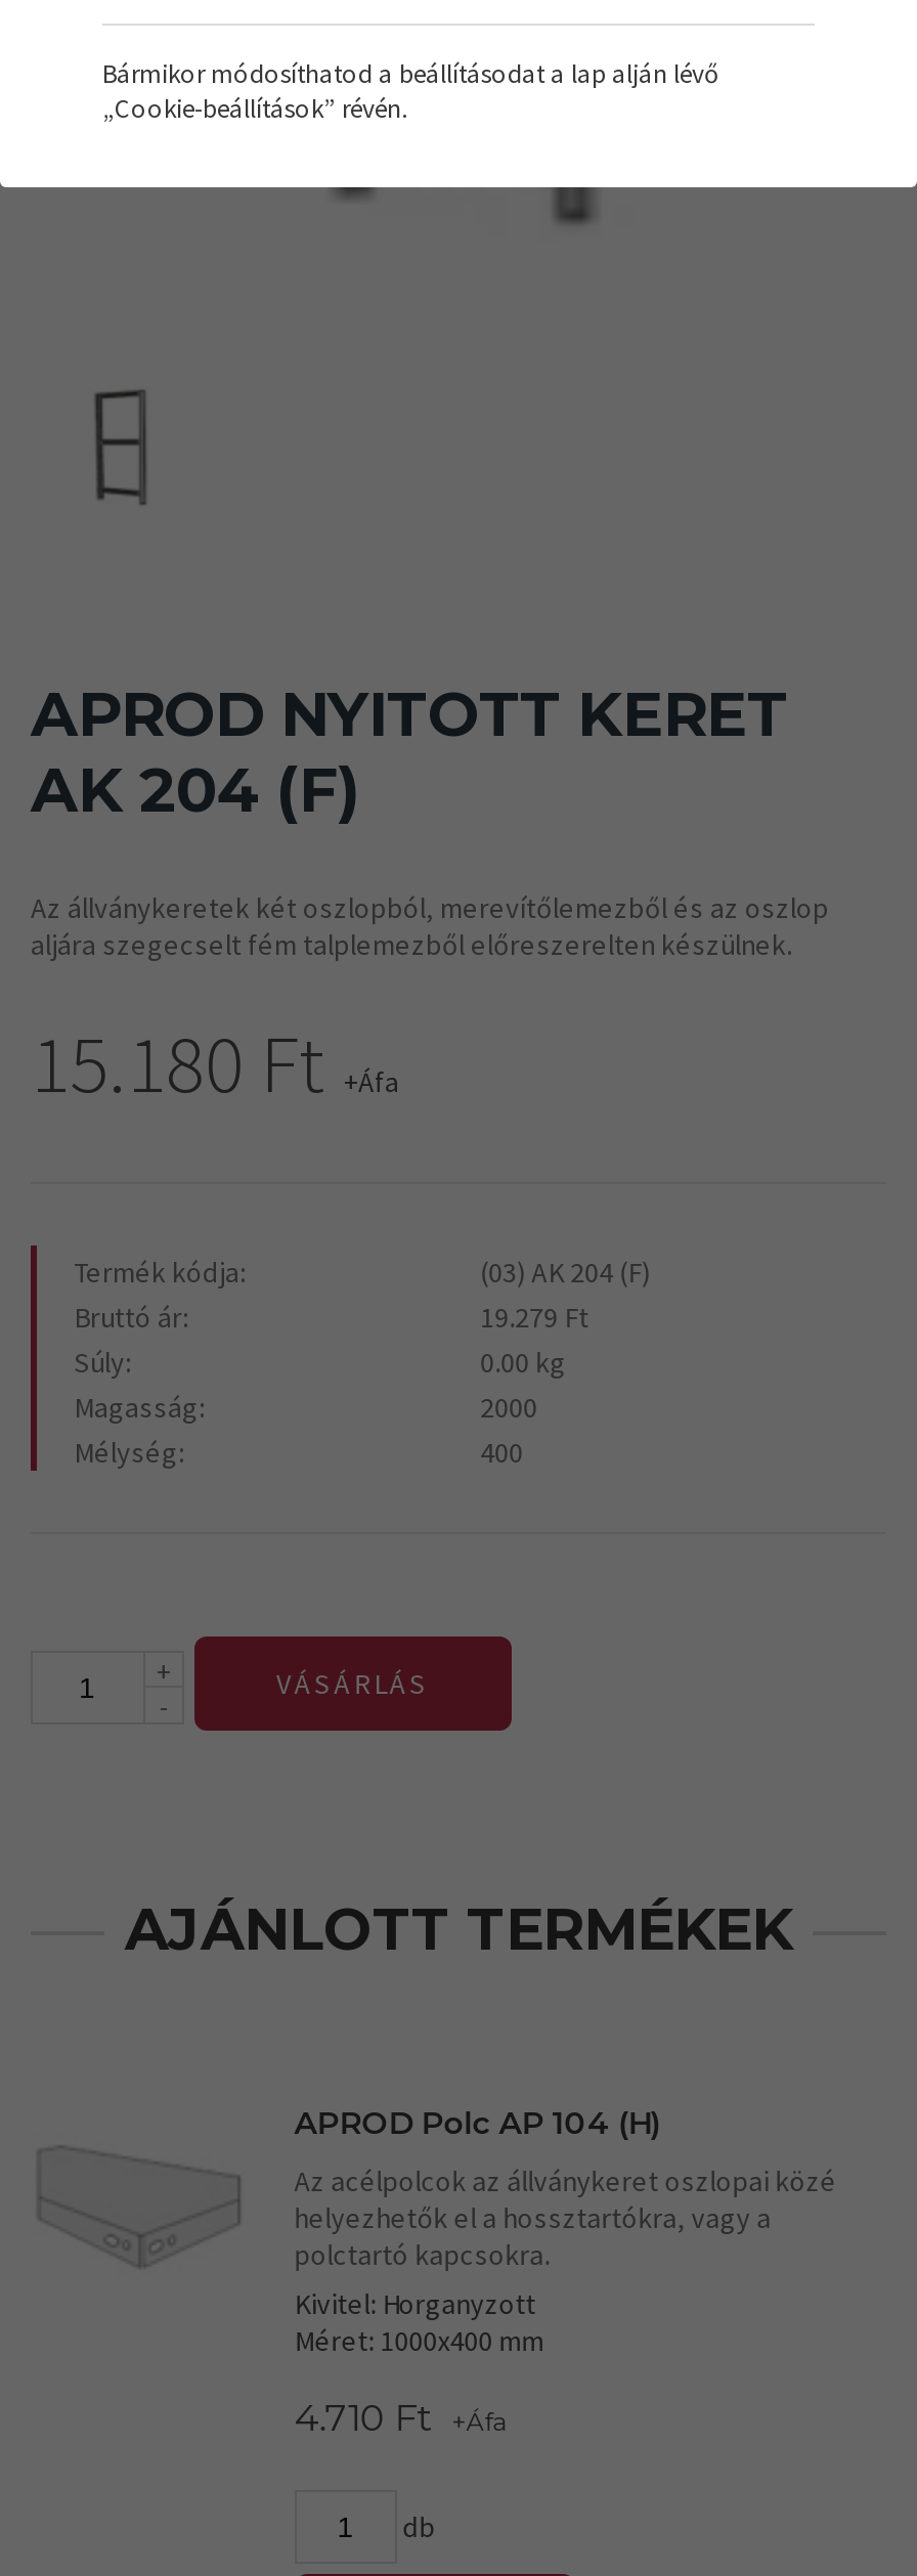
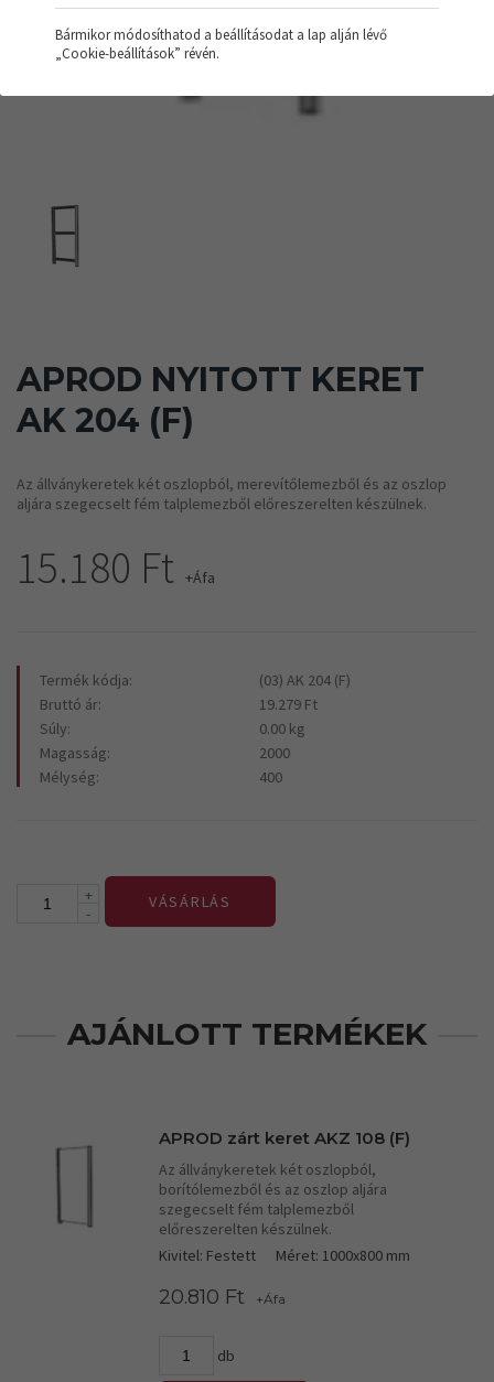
- APROD Polc AP 104 (H)
+ APROD zárt keret AKZ 108 (F)

- Az acélpolcok az állványkeret oszlopai közé
- helyezhetők el a hossztartókra, vagy a
- polctartó kapcsokra.
- Kivitel: Horganyzott
- Méret: 1000x400 mm
+ Az állványkeretek két oszlopból,
+ borítólemezből és az oszlop aljára
+ szegecselt fém talplemezből
+ előreszerelten készülnek.
+ Kivitel: Festett
+ Méret: 1000x800 mm

- 4.710 Ft +Áfa
+ 20.810 Ft +Áfa
